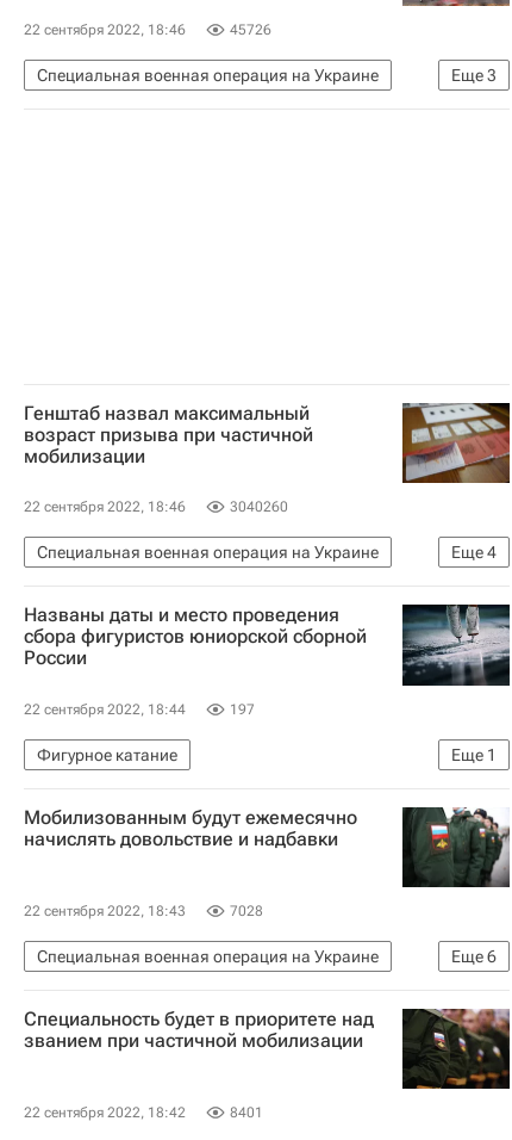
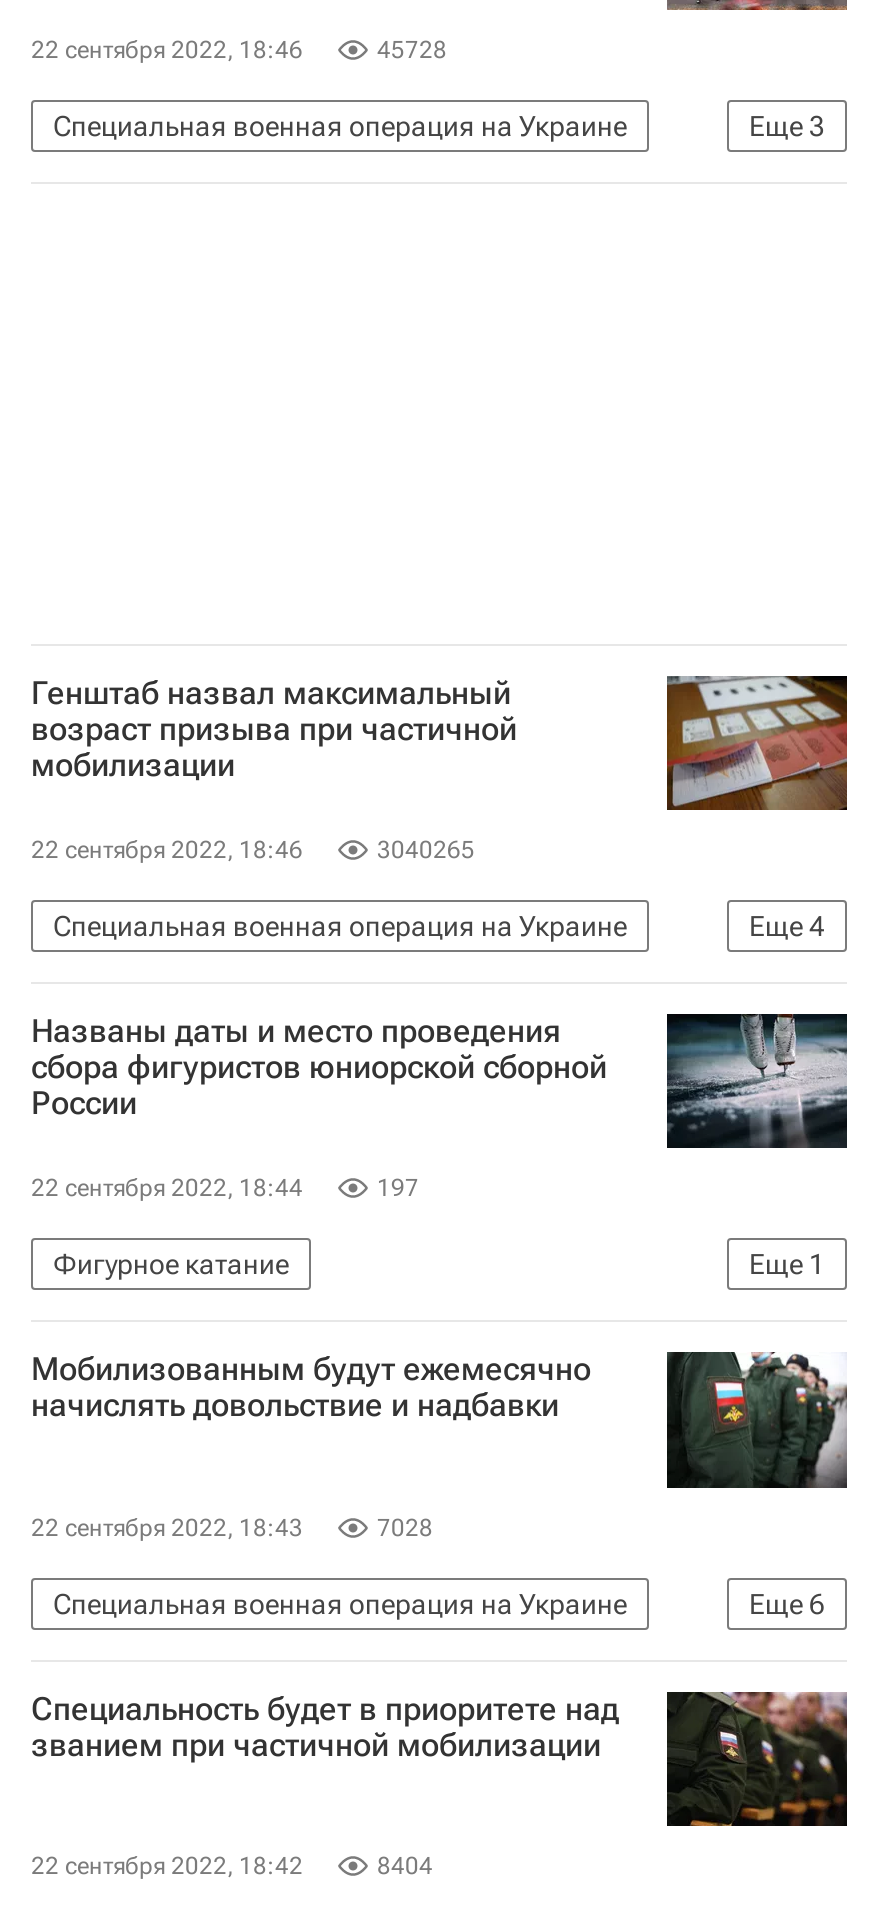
- 45726
+ 45728

- 3040260
+ 3040265

- 8401
+ 8404
